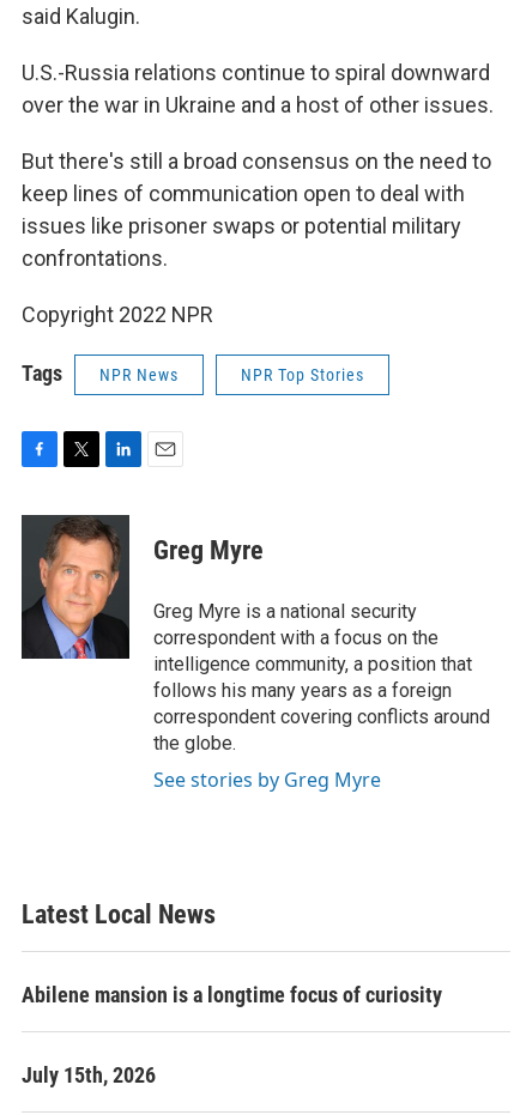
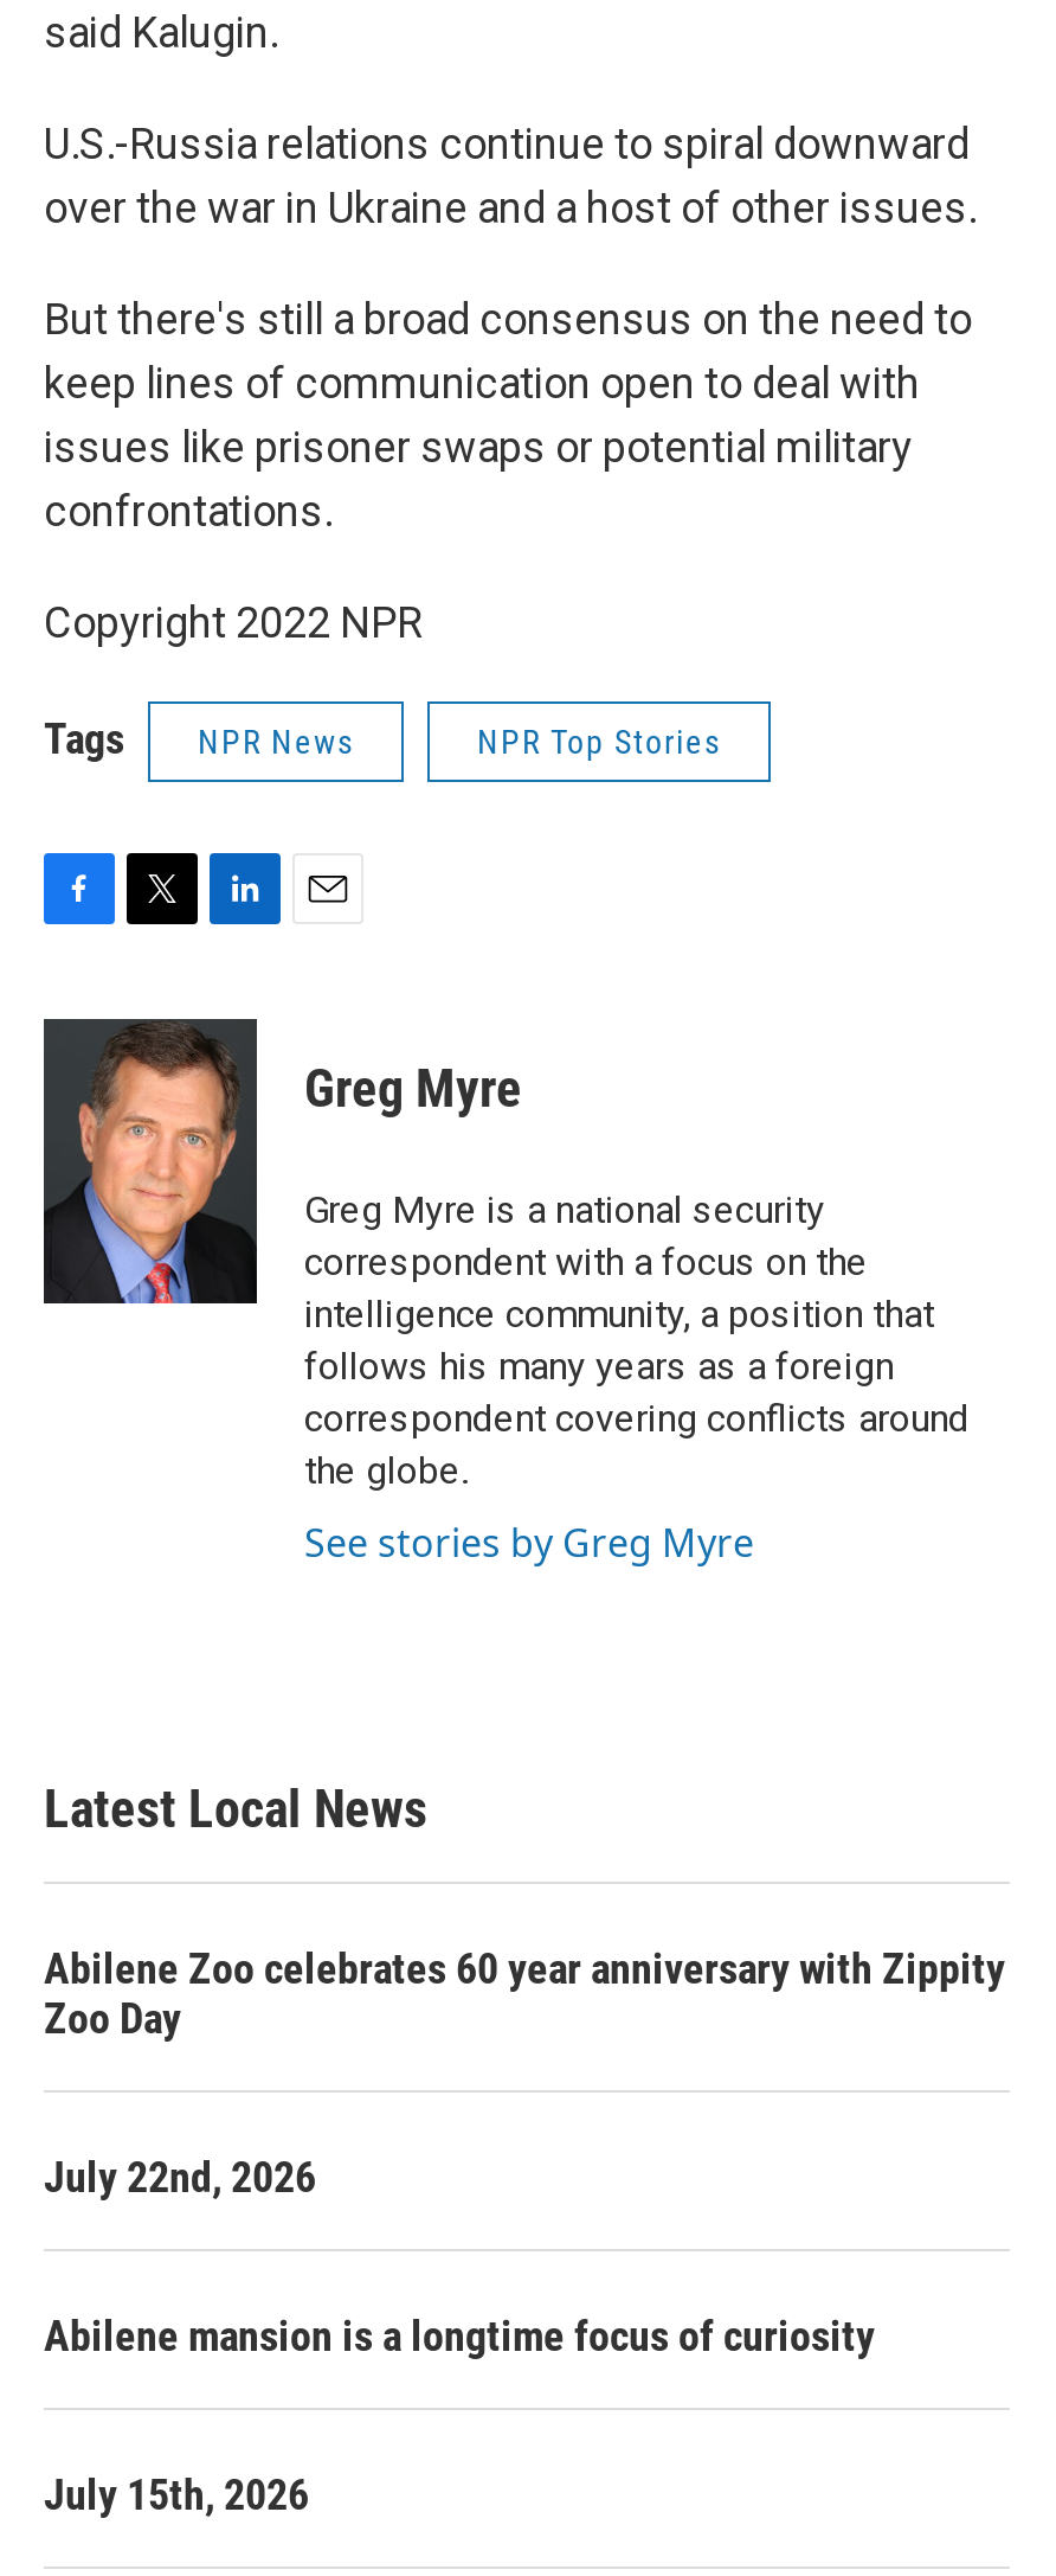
+ Abilene Zoo celebrates 60 year anniversary with Zippity
+ Zoo Day
+ July 22nd, 2026
